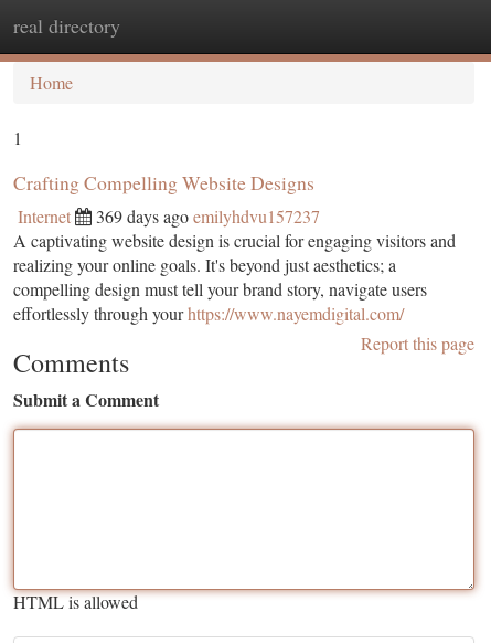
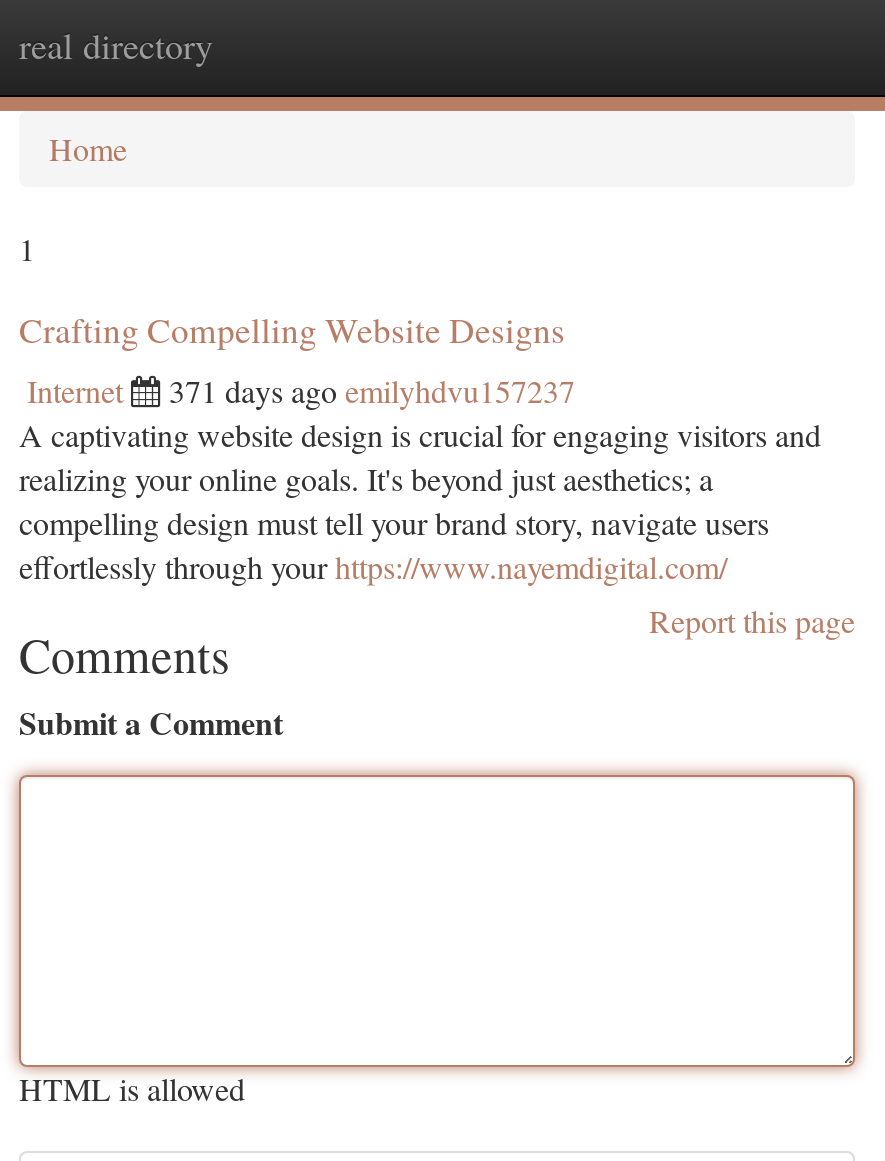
- 369 days ago emilyhdvu157237
+ 371 days ago emilyhdvu157237
